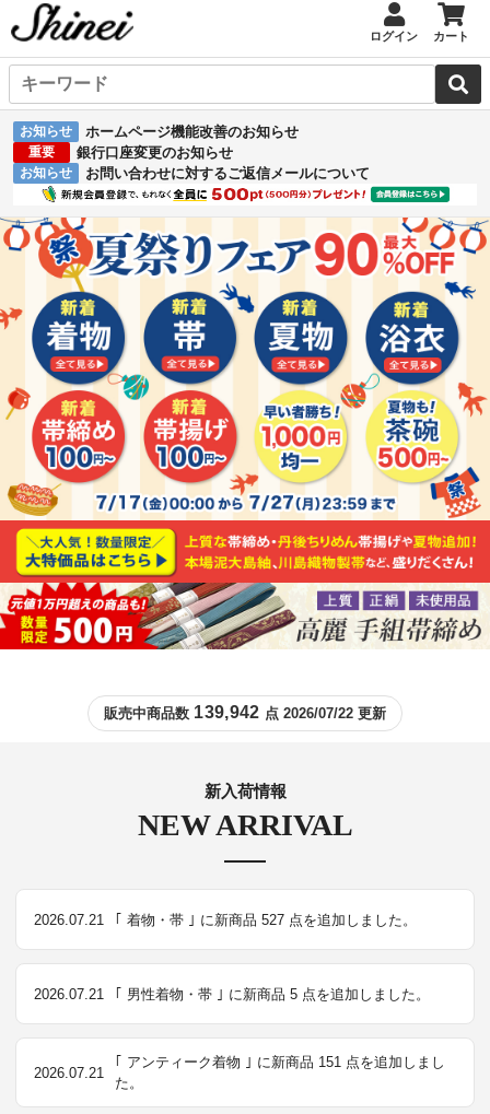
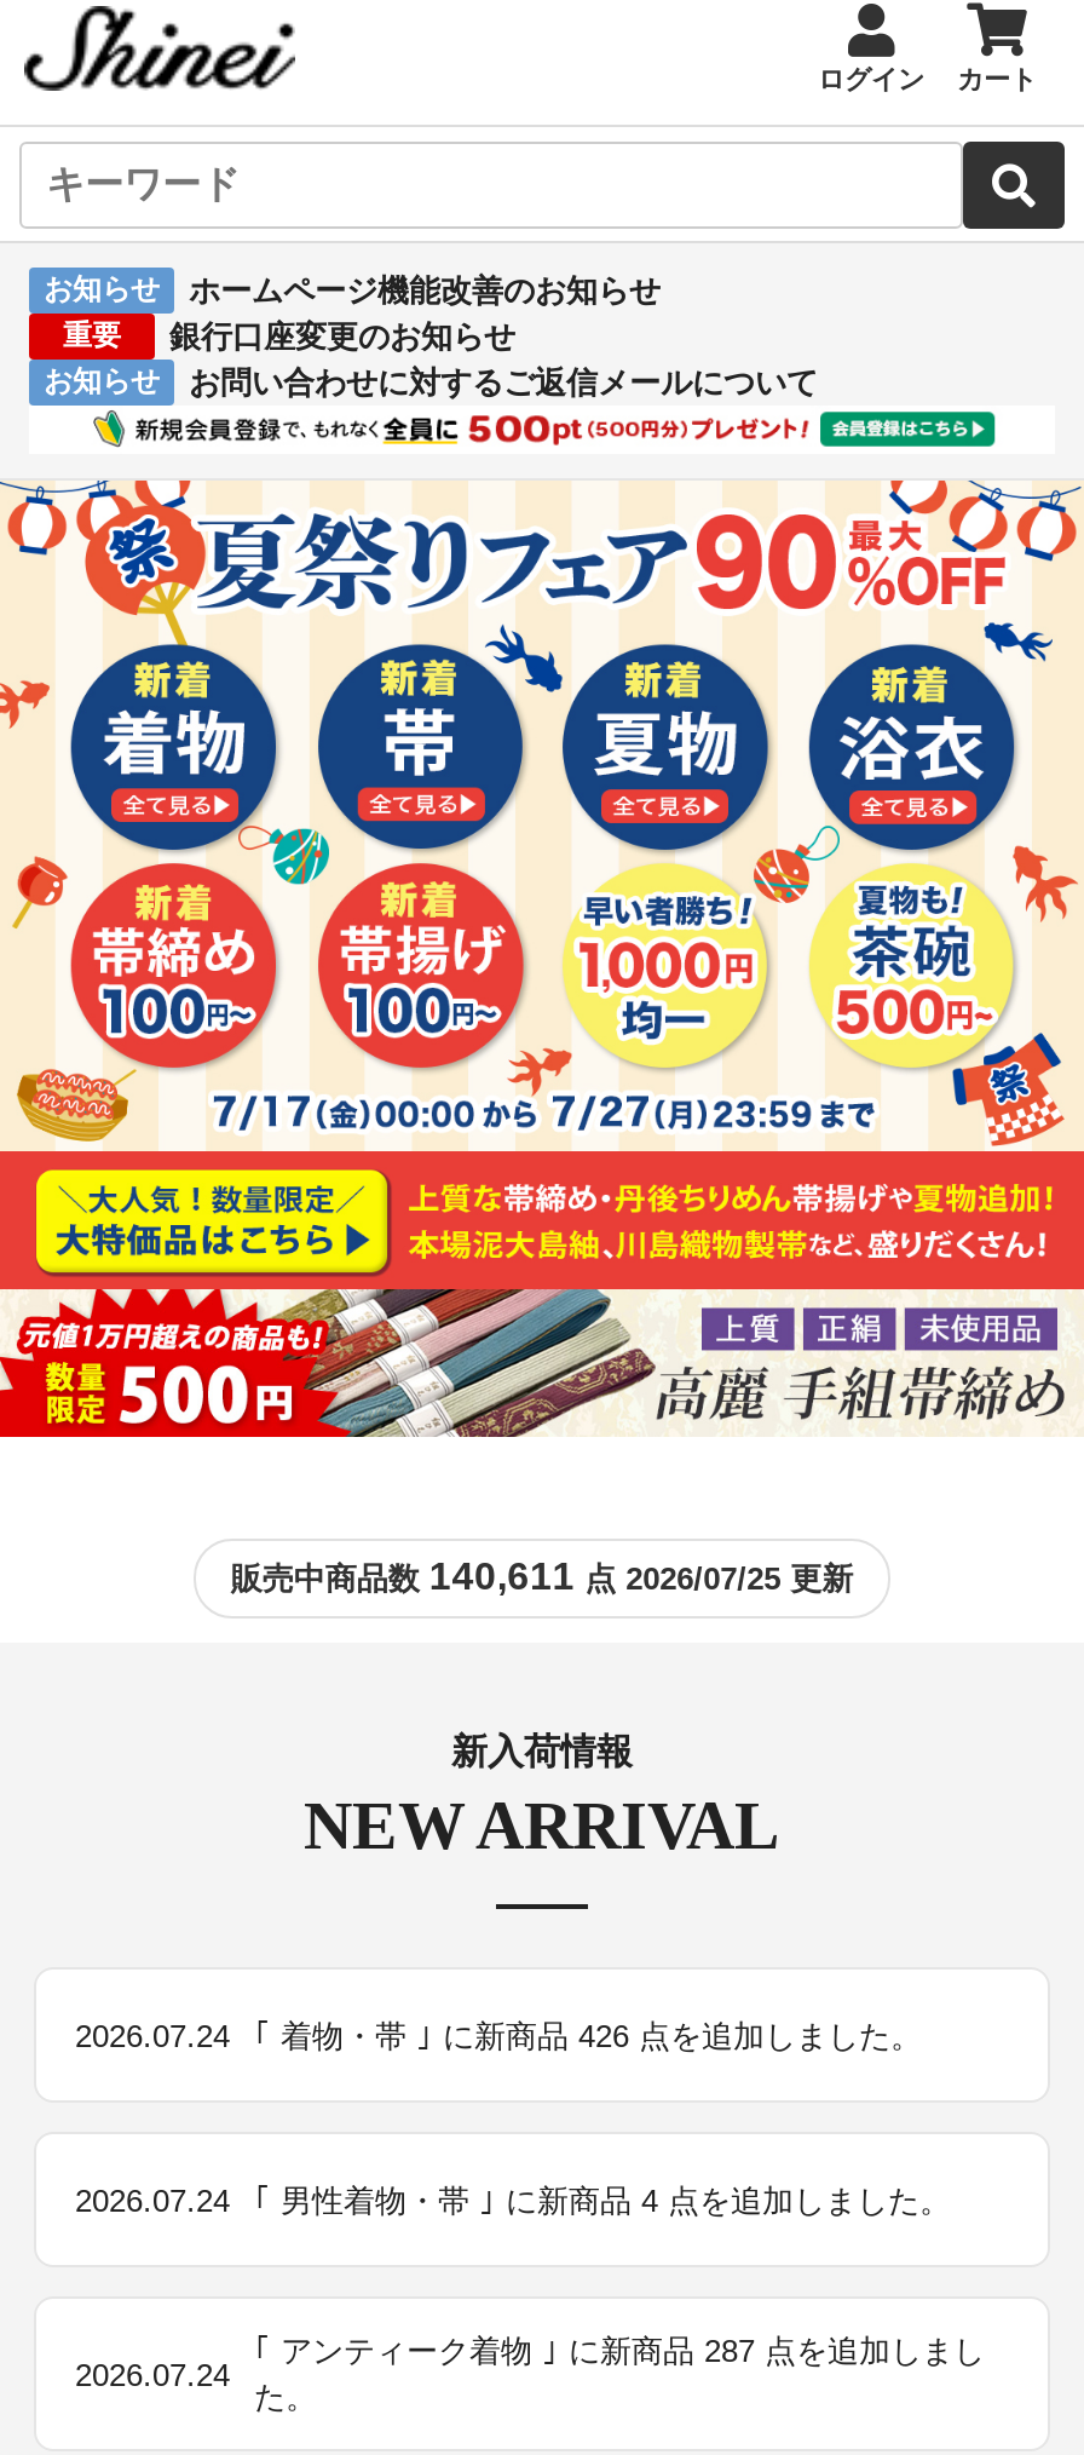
- 販売中商品数139,942点 2026/07/22 更新
+ 販売中商品数140,611点 2026/07/25 更新

- 2026.07.21
+ 2026.07.24

- ｢ 着物・帯 ｣ に新商品 527 点を追加しました。
+ ｢ 着物・帯 ｣ に新商品 426 点を追加しました。

- 2026.07.21
+ 2026.07.24

- ｢ 男性着物・帯 ｣ に新商品 5 点を追加しました。
+ ｢ 男性着物・帯 ｣ に新商品 4 点を追加しました。

- ｢ アンティーク着物 ｣ に新商品 151 点を追加しまし
+ ｢ アンティーク着物 ｣ に新商品 287 点を追加しまし

- 2026.07.21
+ 2026.07.24
